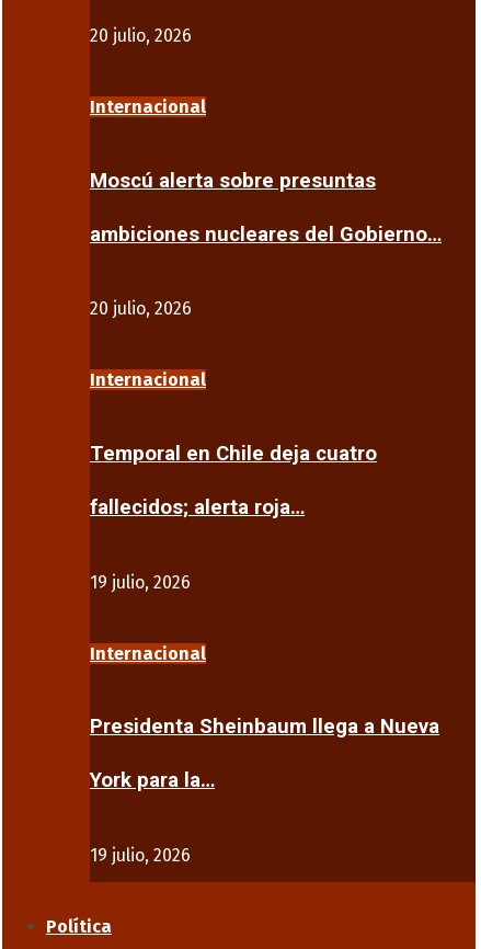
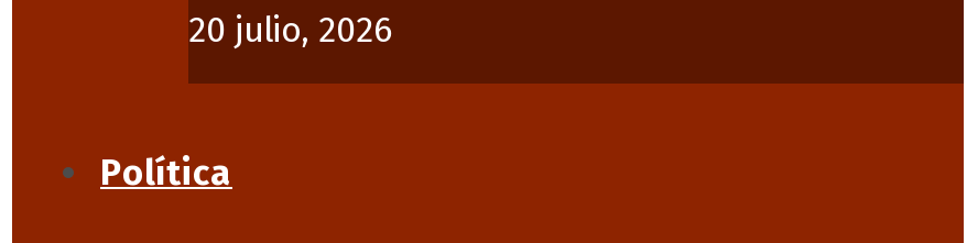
- Internacional
- Moscú alerta sobre presuntas
- ambiciones nucleares del Gobierno…
- 20 julio, 2026
- Internacional
- Temporal en Chile deja cuatro
- fallecidos; alerta roja…
- 19 julio, 2026
- Internacional
- Presidenta Sheinbaum llega a Nueva
- York para la…
- 19 julio, 2026
